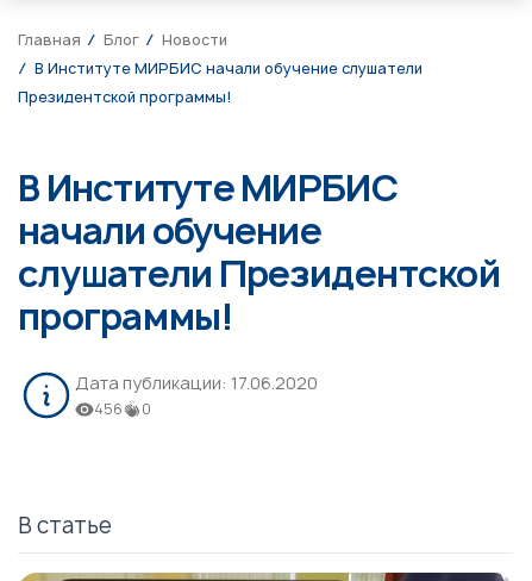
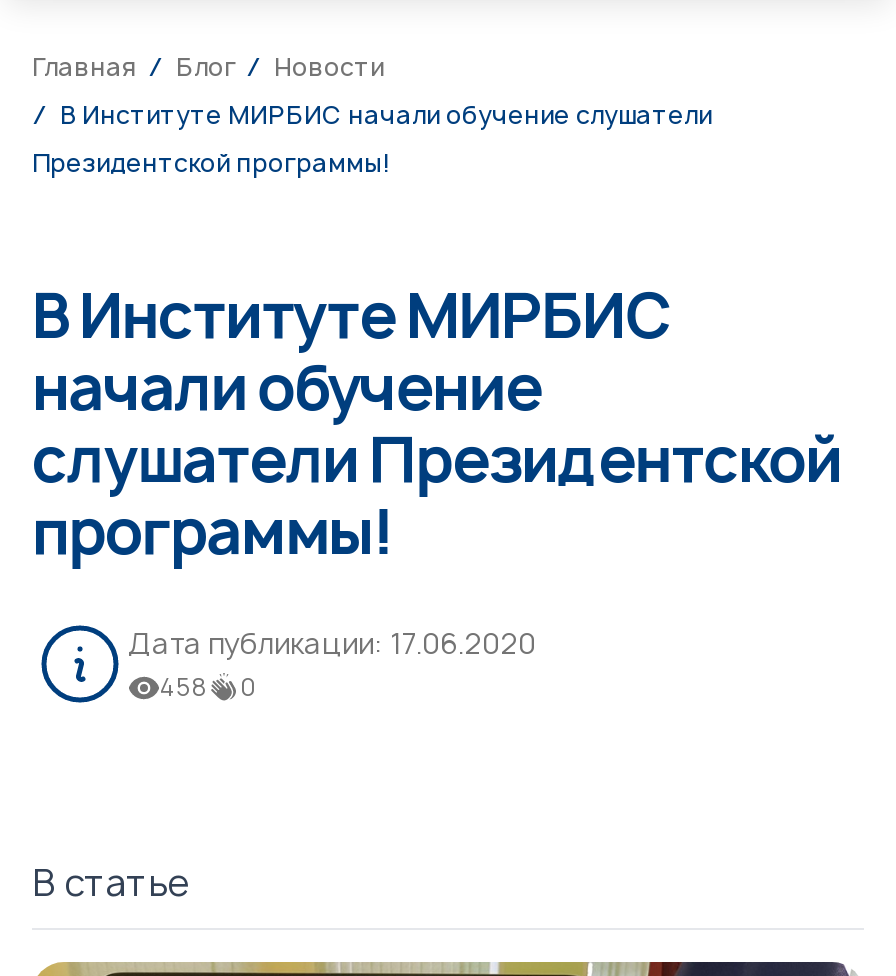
- 456 0
+ 458 0
